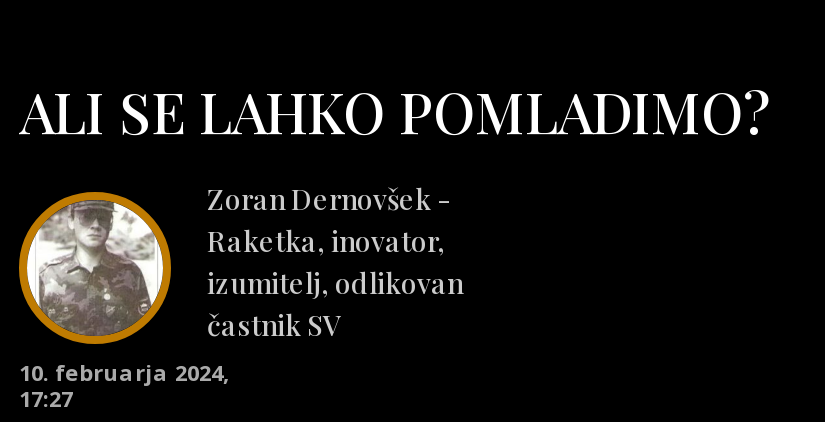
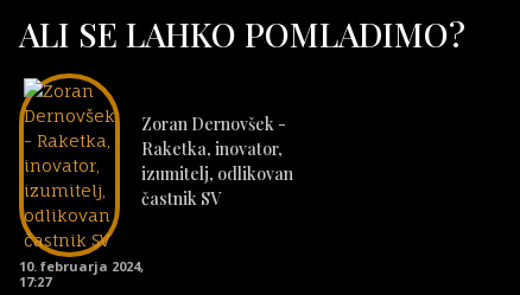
- [image]
+ [image]
